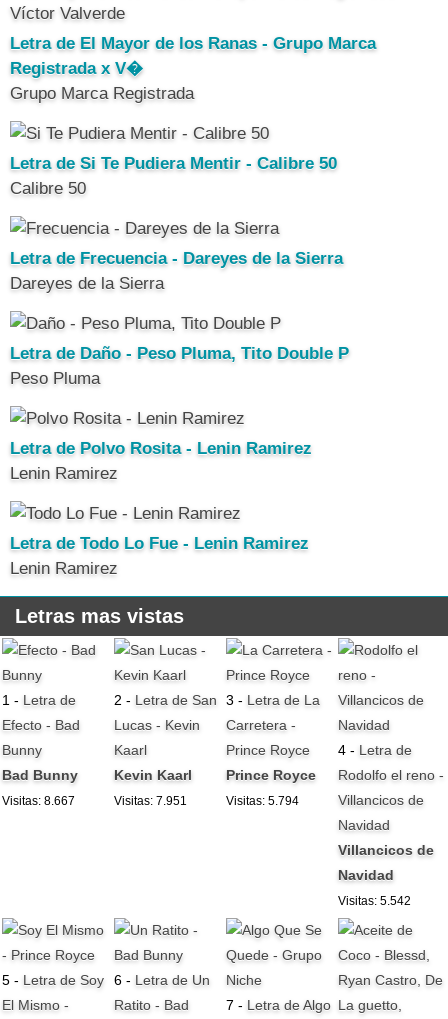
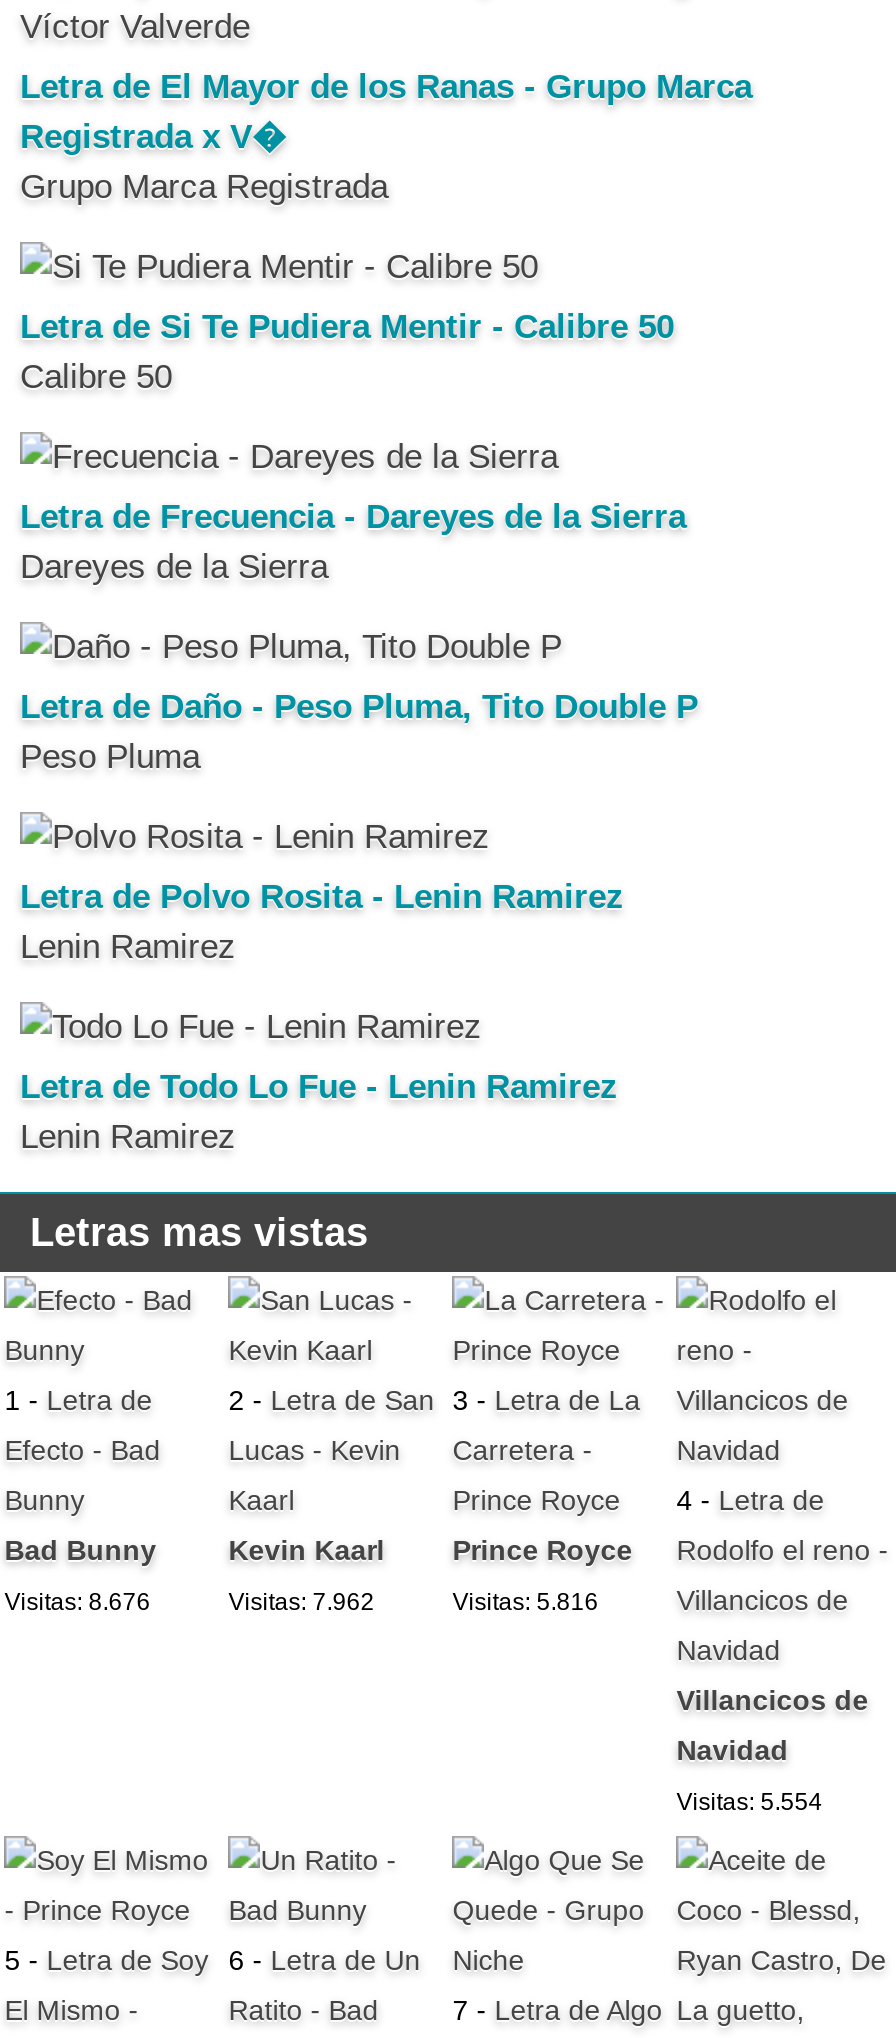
- Visitas: 8.667
+ Visitas: 8.676

- Visitas: 7.951
+ Visitas: 7.962

- Visitas: 5.794
+ Visitas: 5.816

- Visitas: 5.542
+ Visitas: 5.554
